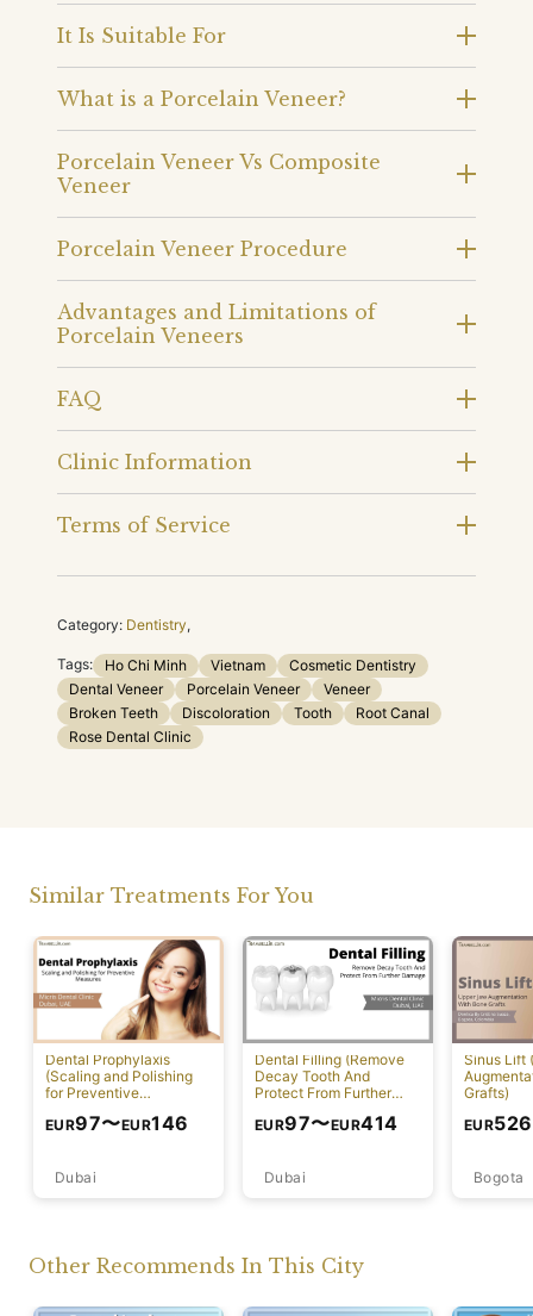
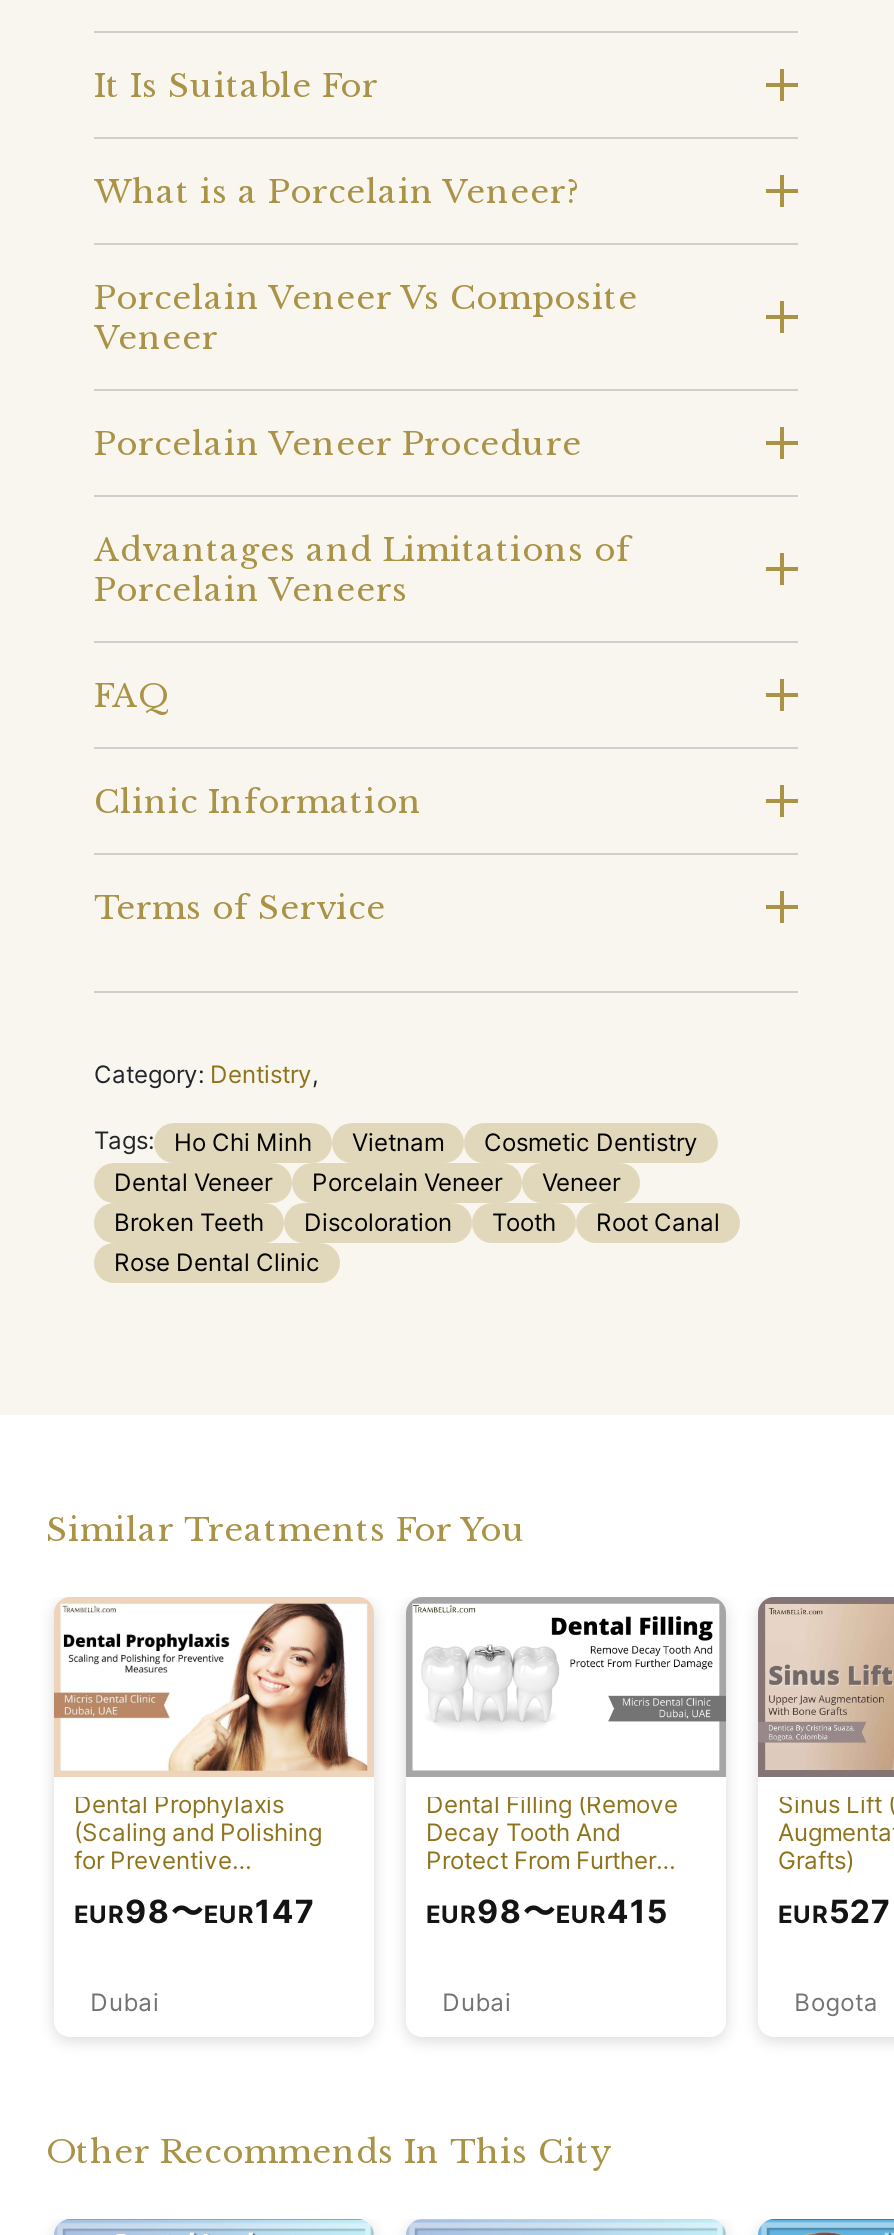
- EUR97〜EUR146
+ EUR98〜EUR147

- EUR97〜EUR414
+ EUR98〜EUR415

- EUR526
+ EUR527
